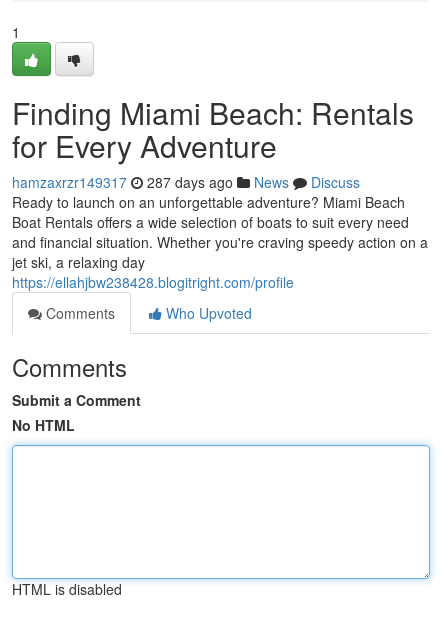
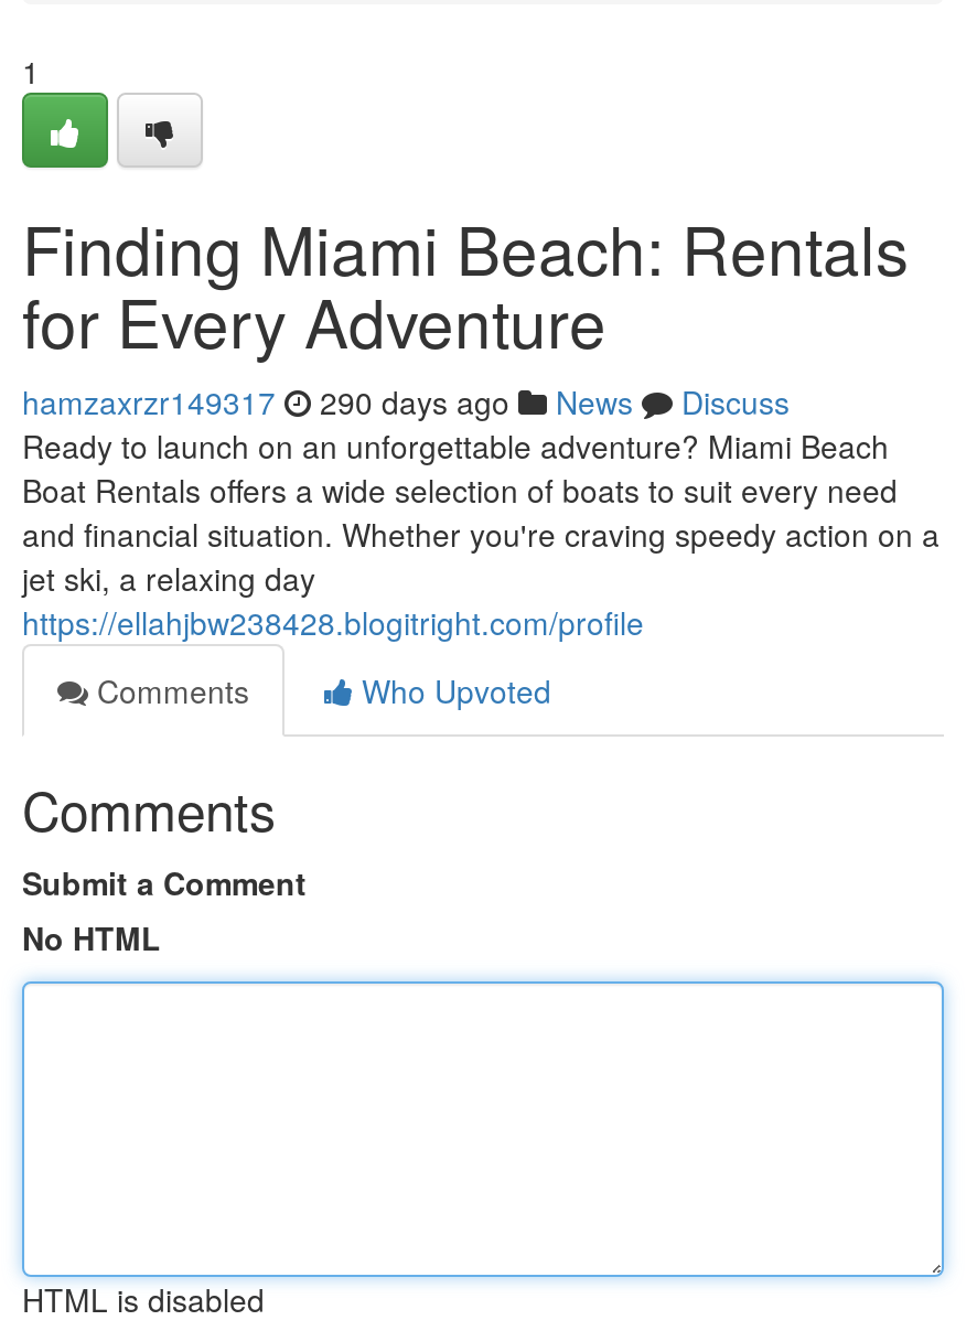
- hamzaxrzr149317 287 days ago News Discuss
+ hamzaxrzr149317 290 days ago News Discuss
